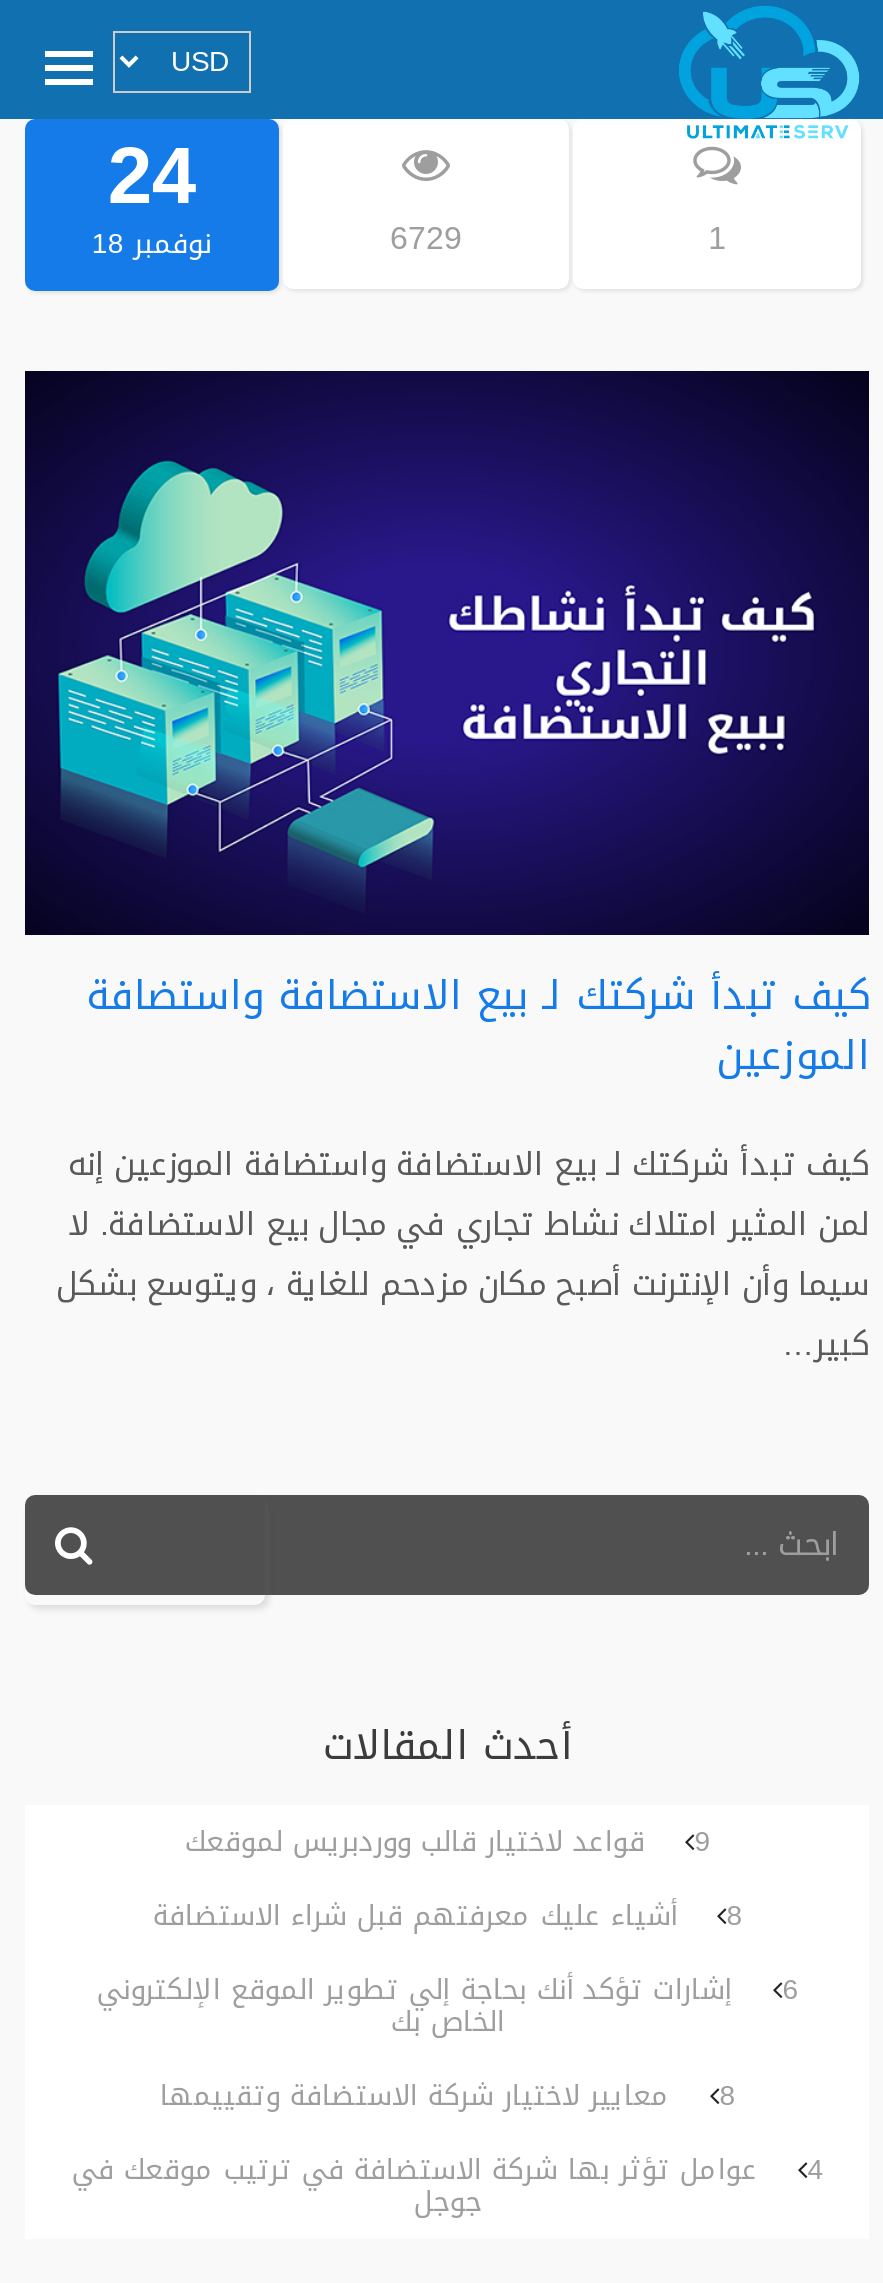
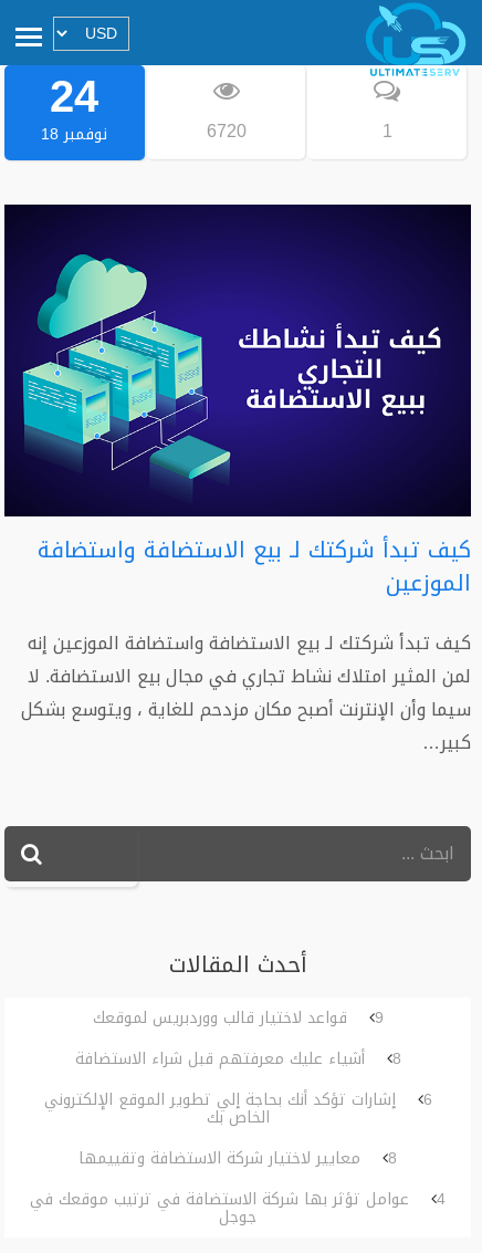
- 6729
+ 6720
